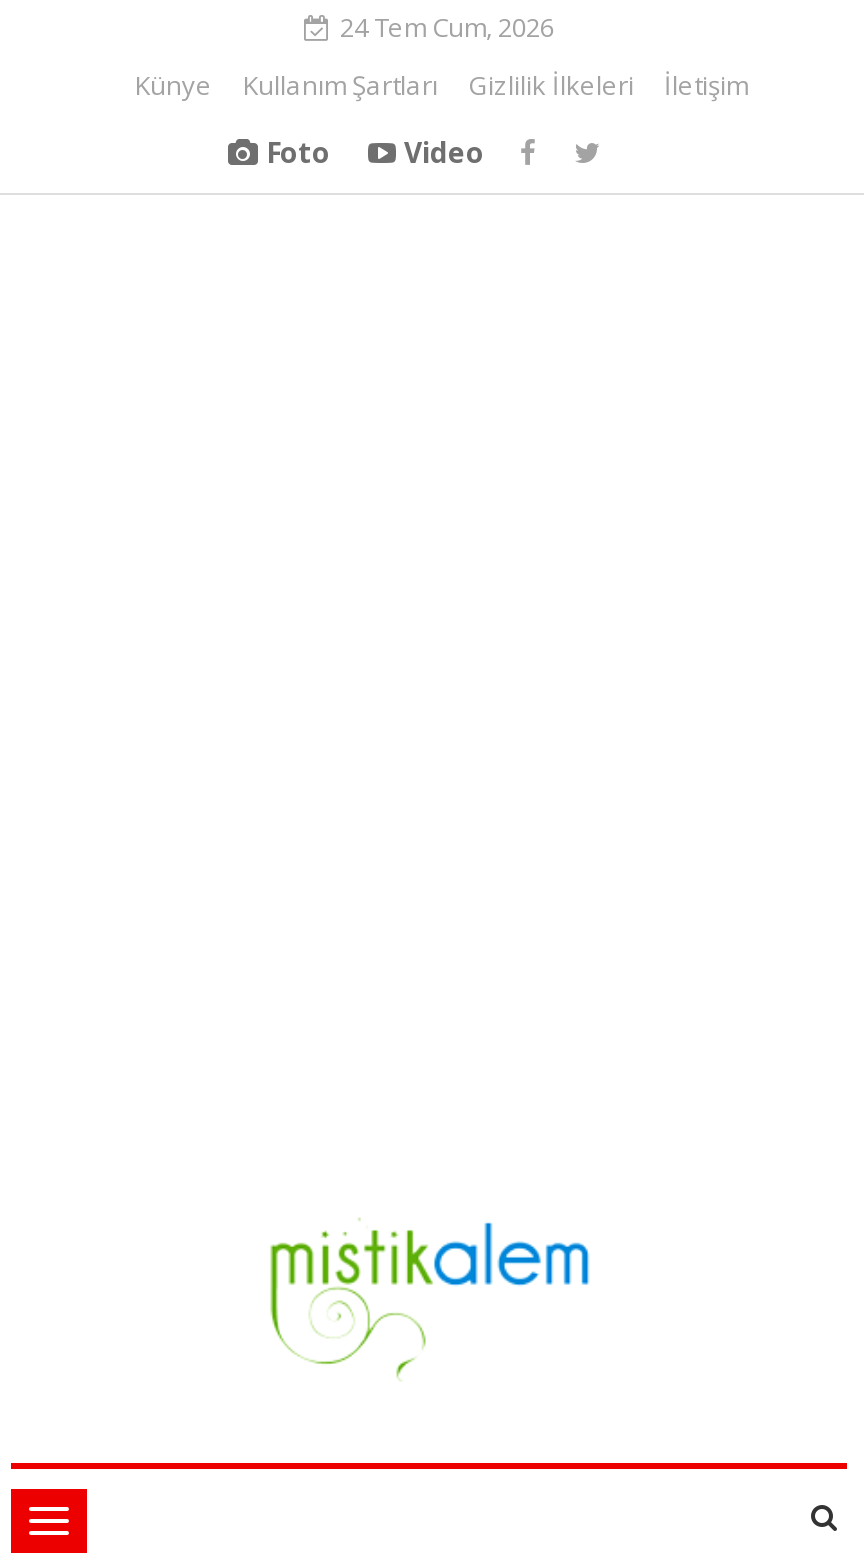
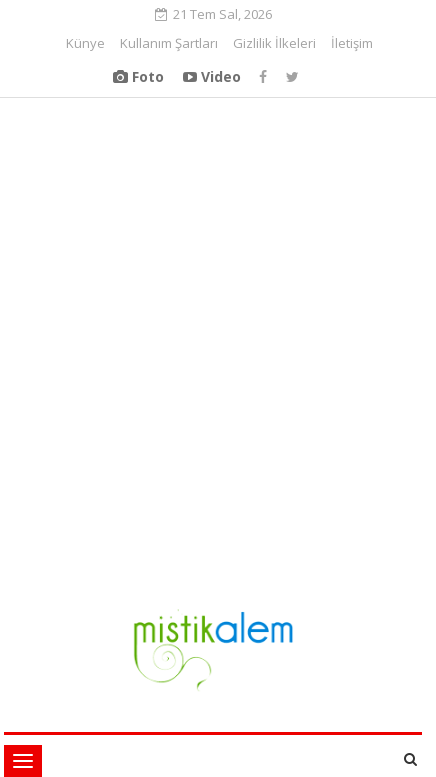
- 24 Tem Cum, 2026
+ 21 Tem Sal, 2026
